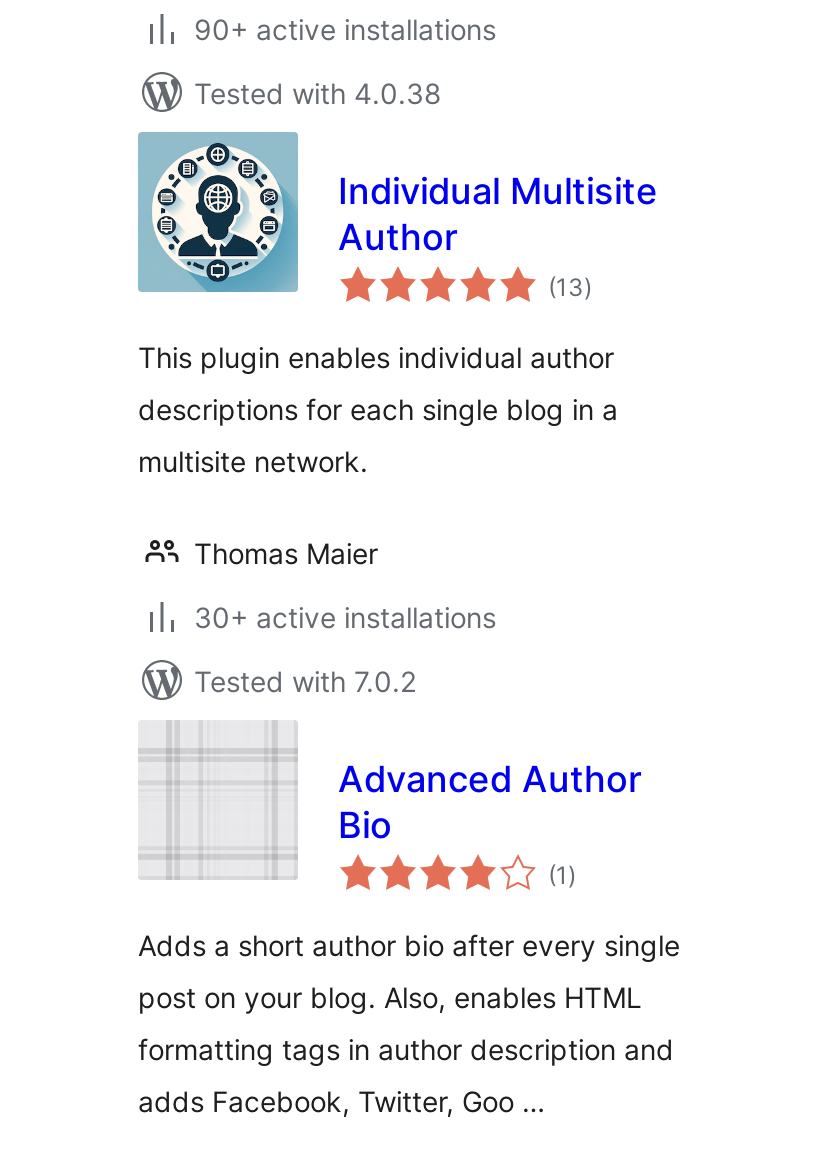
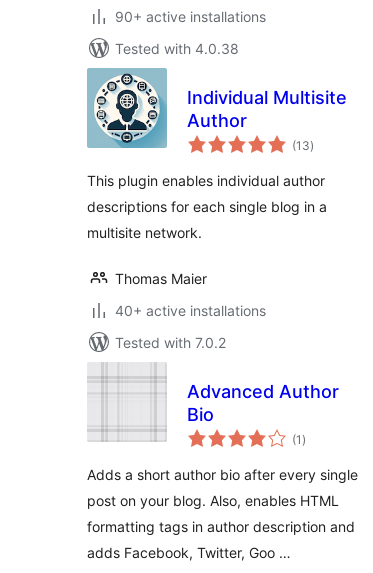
- 30+ active installations
+ 40+ active installations
